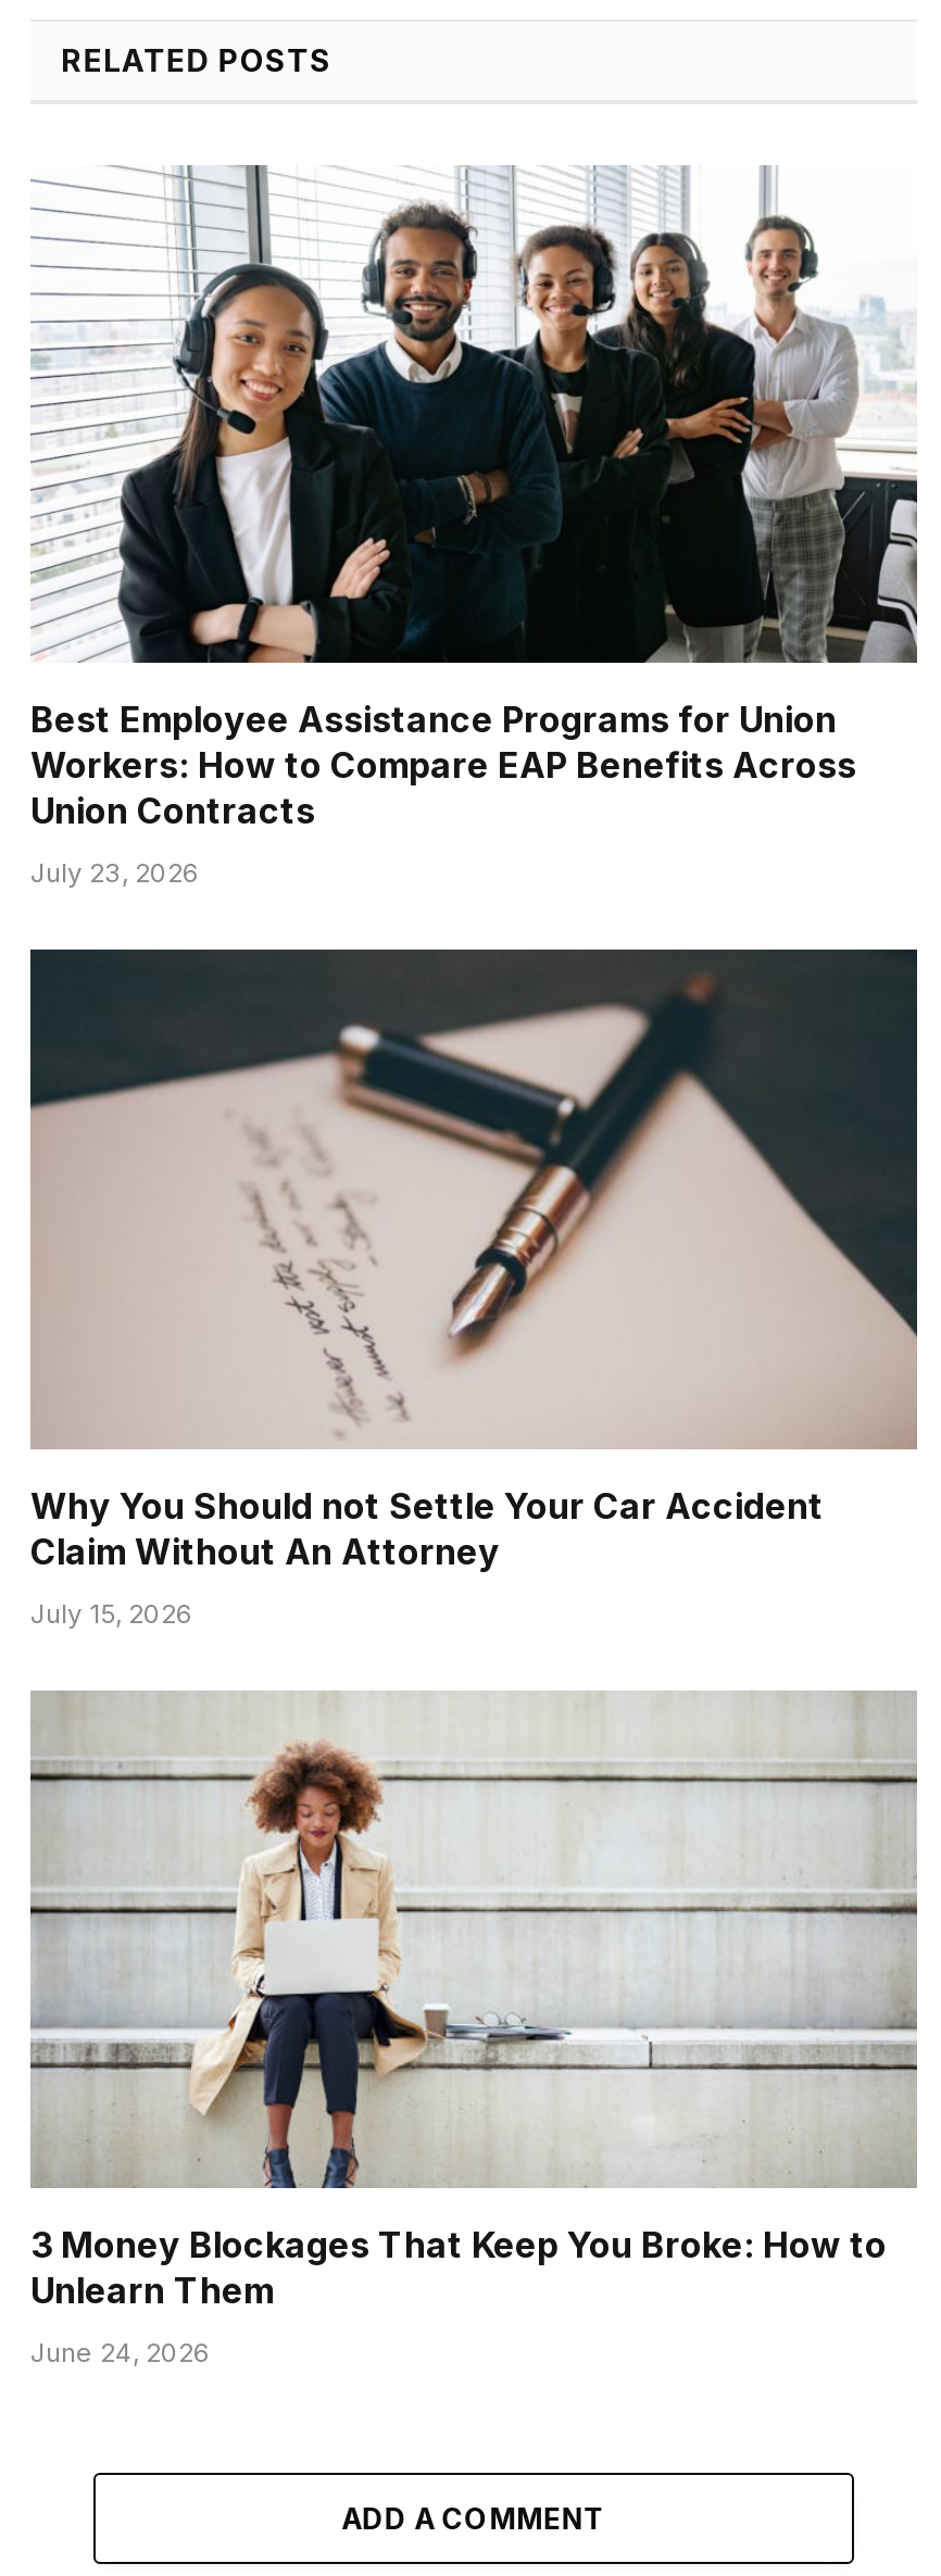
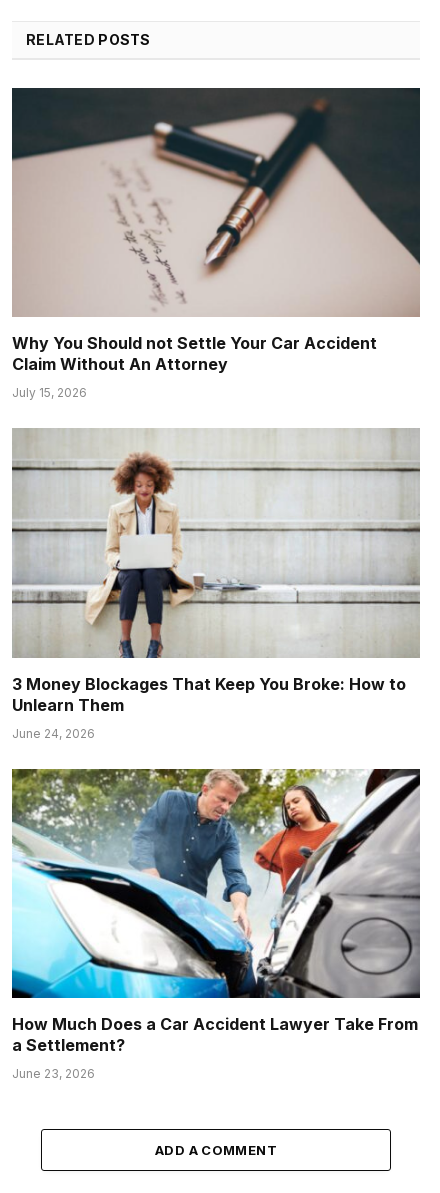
- [image]
- Best Employee Assistance Programs for Union
- Workers: How to Compare EAP Benefits Across
- Union Contracts
- July 23, 2026

moved up: [image] | Why You Should not Settle Your Car Accident | Claim Without An Attorney | July 15, 2026 | 3 Money Blockages That Keep You Broke: How to | Unlearn Them | June 24, 2026

+ [image]
+ How Much Does a Car Accident Lawyer Take From
+ a Settlement?
+ June 23, 2026
